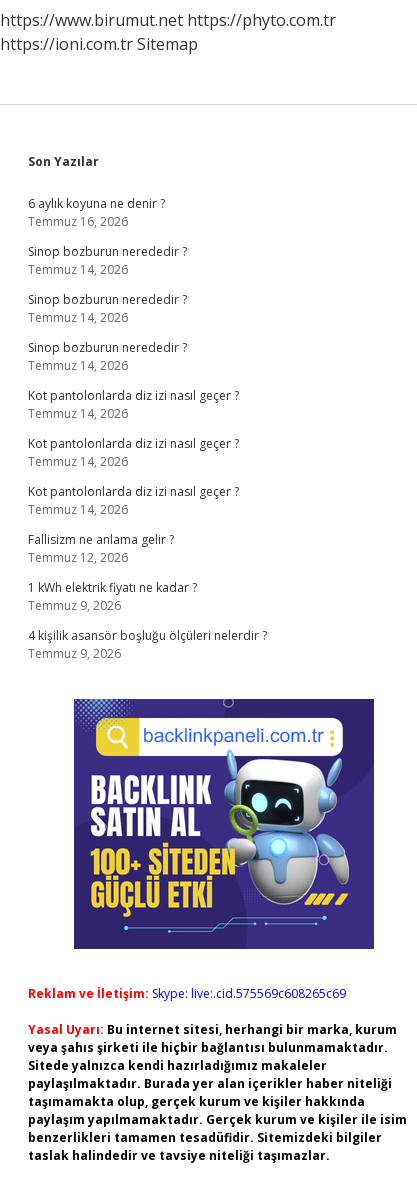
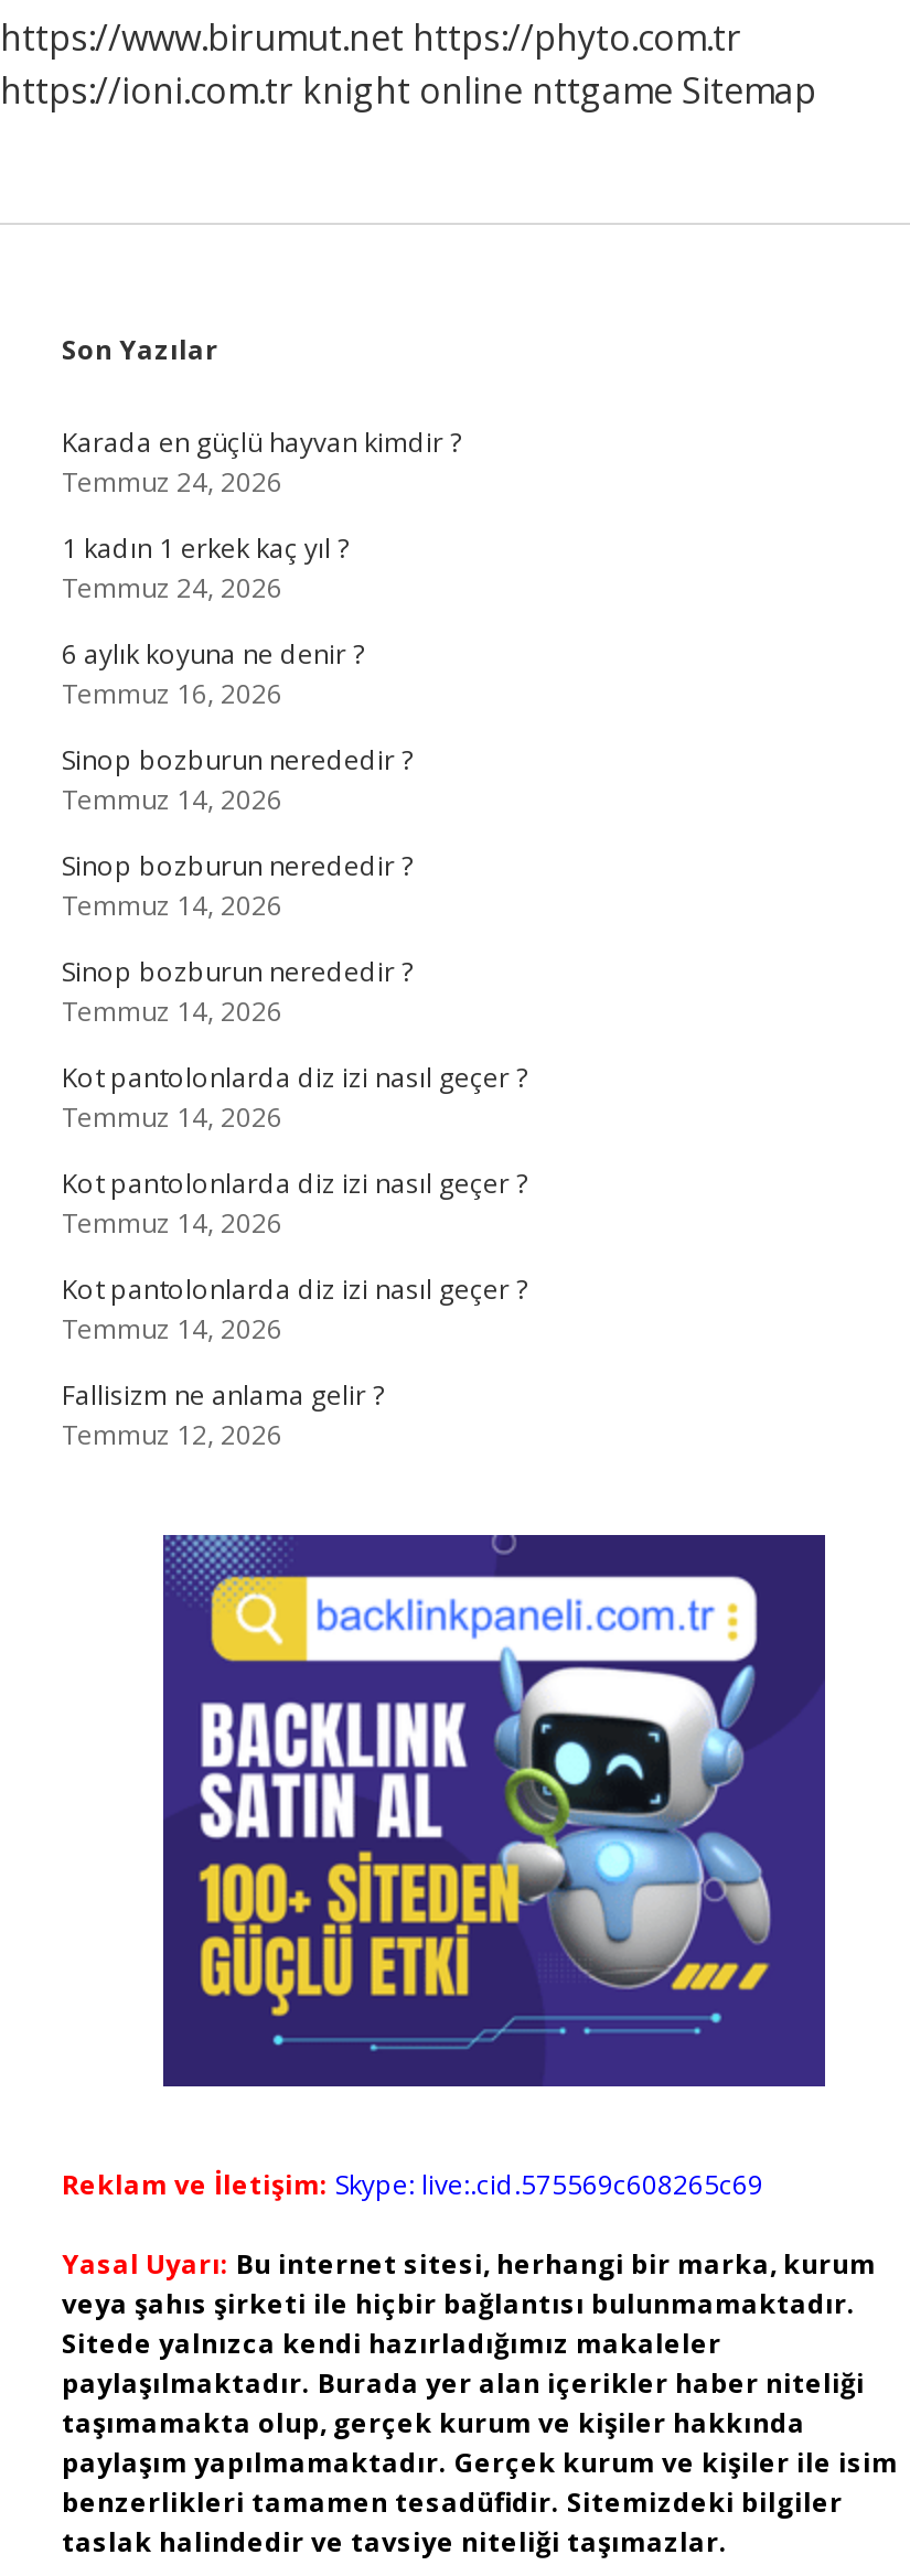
- https://ioni.com.tr Sitemap
+ https://ioni.com.tr knight online nttgame Sitemap

+ Karada en güçlü hayvan kimdir ?
+ Temmuz 24, 2026
+ 1 kadın 1 erkek kaç yıl ?
+ Temmuz 24, 2026

moved down: 6 aylık koyuna ne denir ? | Temmuz 16, 2026 | Sinop bozburun nerededir ? | ... | Fallisizm ne anlama gelir ? | Temmuz 12, 2026

- 1 kWh elektrik fiyatı ne kadar ?
- Temmuz 9, 2026
- 4 kişilik asansör boşluğu ölçüleri nelerdir ?
- Temmuz 9, 2026
